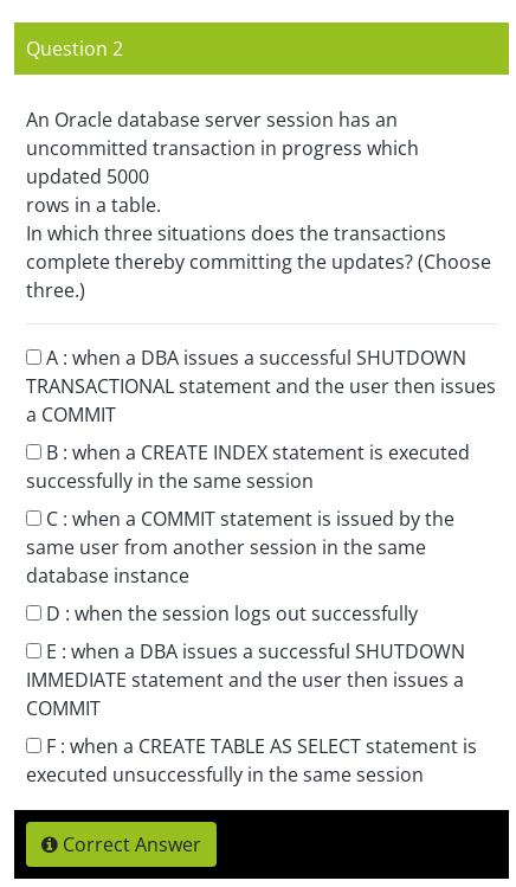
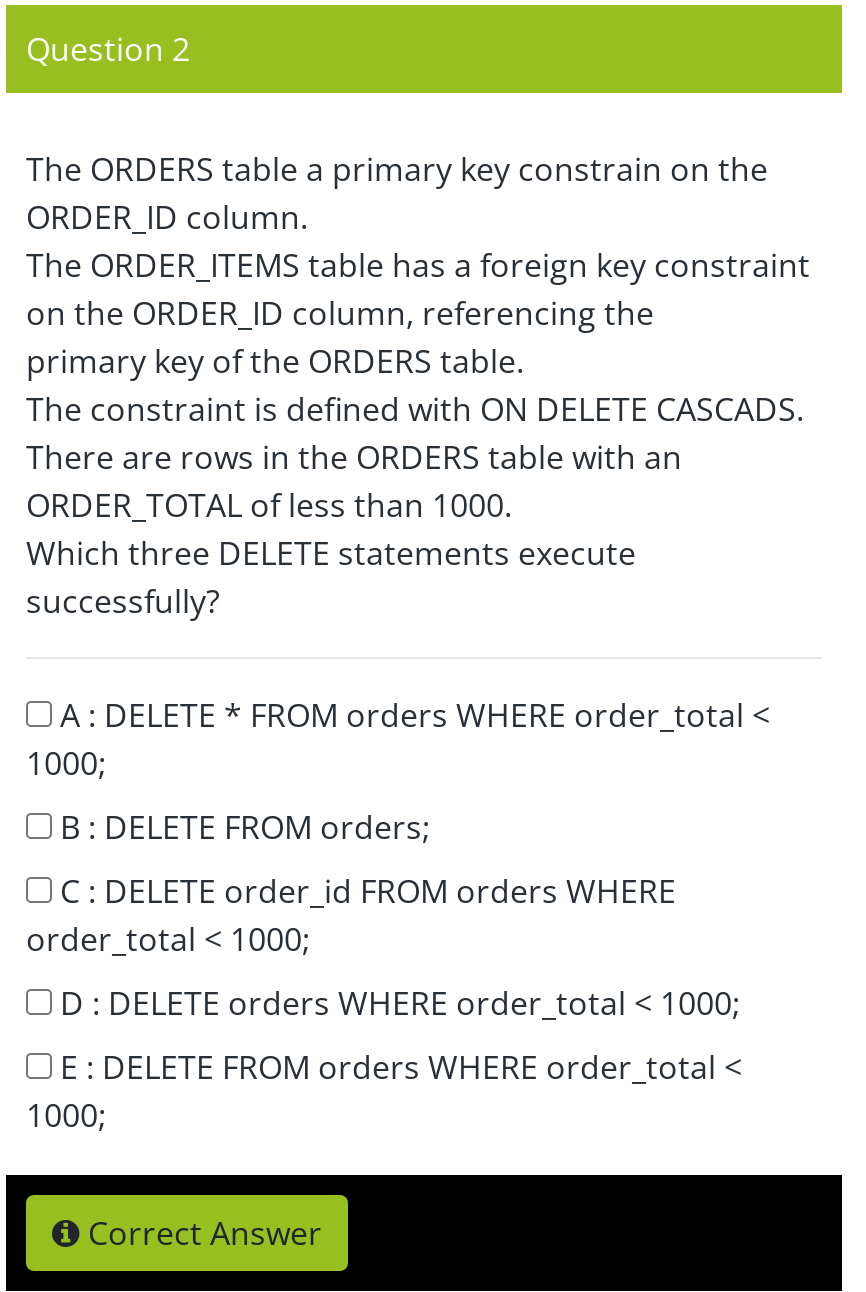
- An Oracle database server session has an
- uncommitted transaction in progress which
- updated 5000
- rows in a table.
- In which three situations does the transactions
- complete thereby committing the updates? (Choose
- three.)
- A : when a DBA issues a successful SHUTDOWN
- TRANSACTIONAL statement and the user then issues
- a COMMIT
- B : when a CREATE INDEX statement is executed
- successfully in the same session
- C : when a COMMIT statement is issued by the
- same user from another session in the same
- database instance
- D : when the session logs out successfully
- E : when a DBA issues a successful SHUTDOWN
- IMMEDIATE statement and the user then issues a
- COMMIT
- F : when a CREATE TABLE AS SELECT statement is
- executed unsuccessfully in the same session
+ The ORDERS table a primary key constrain on the
+ ORDER_ID column.
+ The ORDER_ITEMS table has a foreign key constraint
+ on the ORDER_ID column, referencing the
+ primary key of the ORDERS table.
+ The constraint is defined with ON DELETE CASCADS.
+ There are rows in the ORDERS table with an
+ ORDER_TOTAL of less than 1000.
+ Which three DELETE statements execute
+ successfully?
+ A : DELETE * FROM orders WHERE order_total <
+ 1000;
+ B : DELETE FROM orders;
+ C : DELETE order_id FROM orders WHERE
+ order_total < 1000;
+ D : DELETE orders WHERE order_total < 1000;
+ E : DELETE FROM orders WHERE order_total <
+ 1000;
